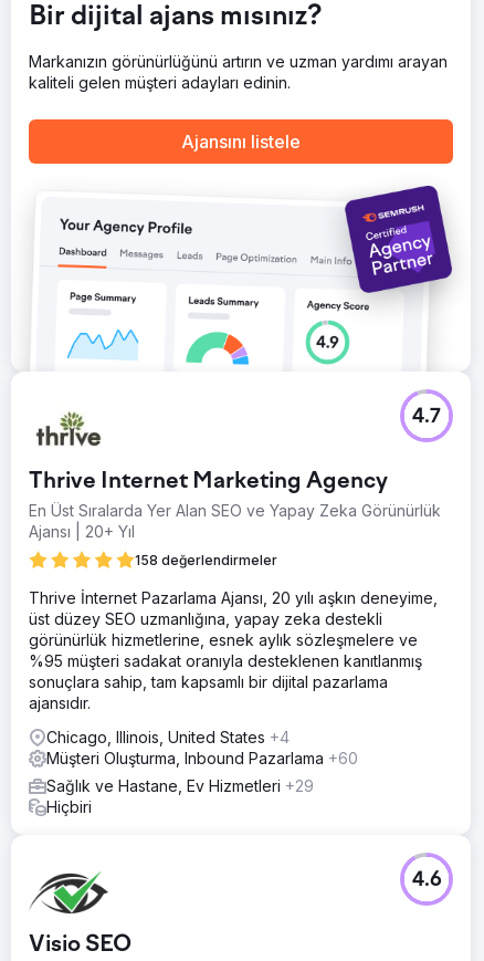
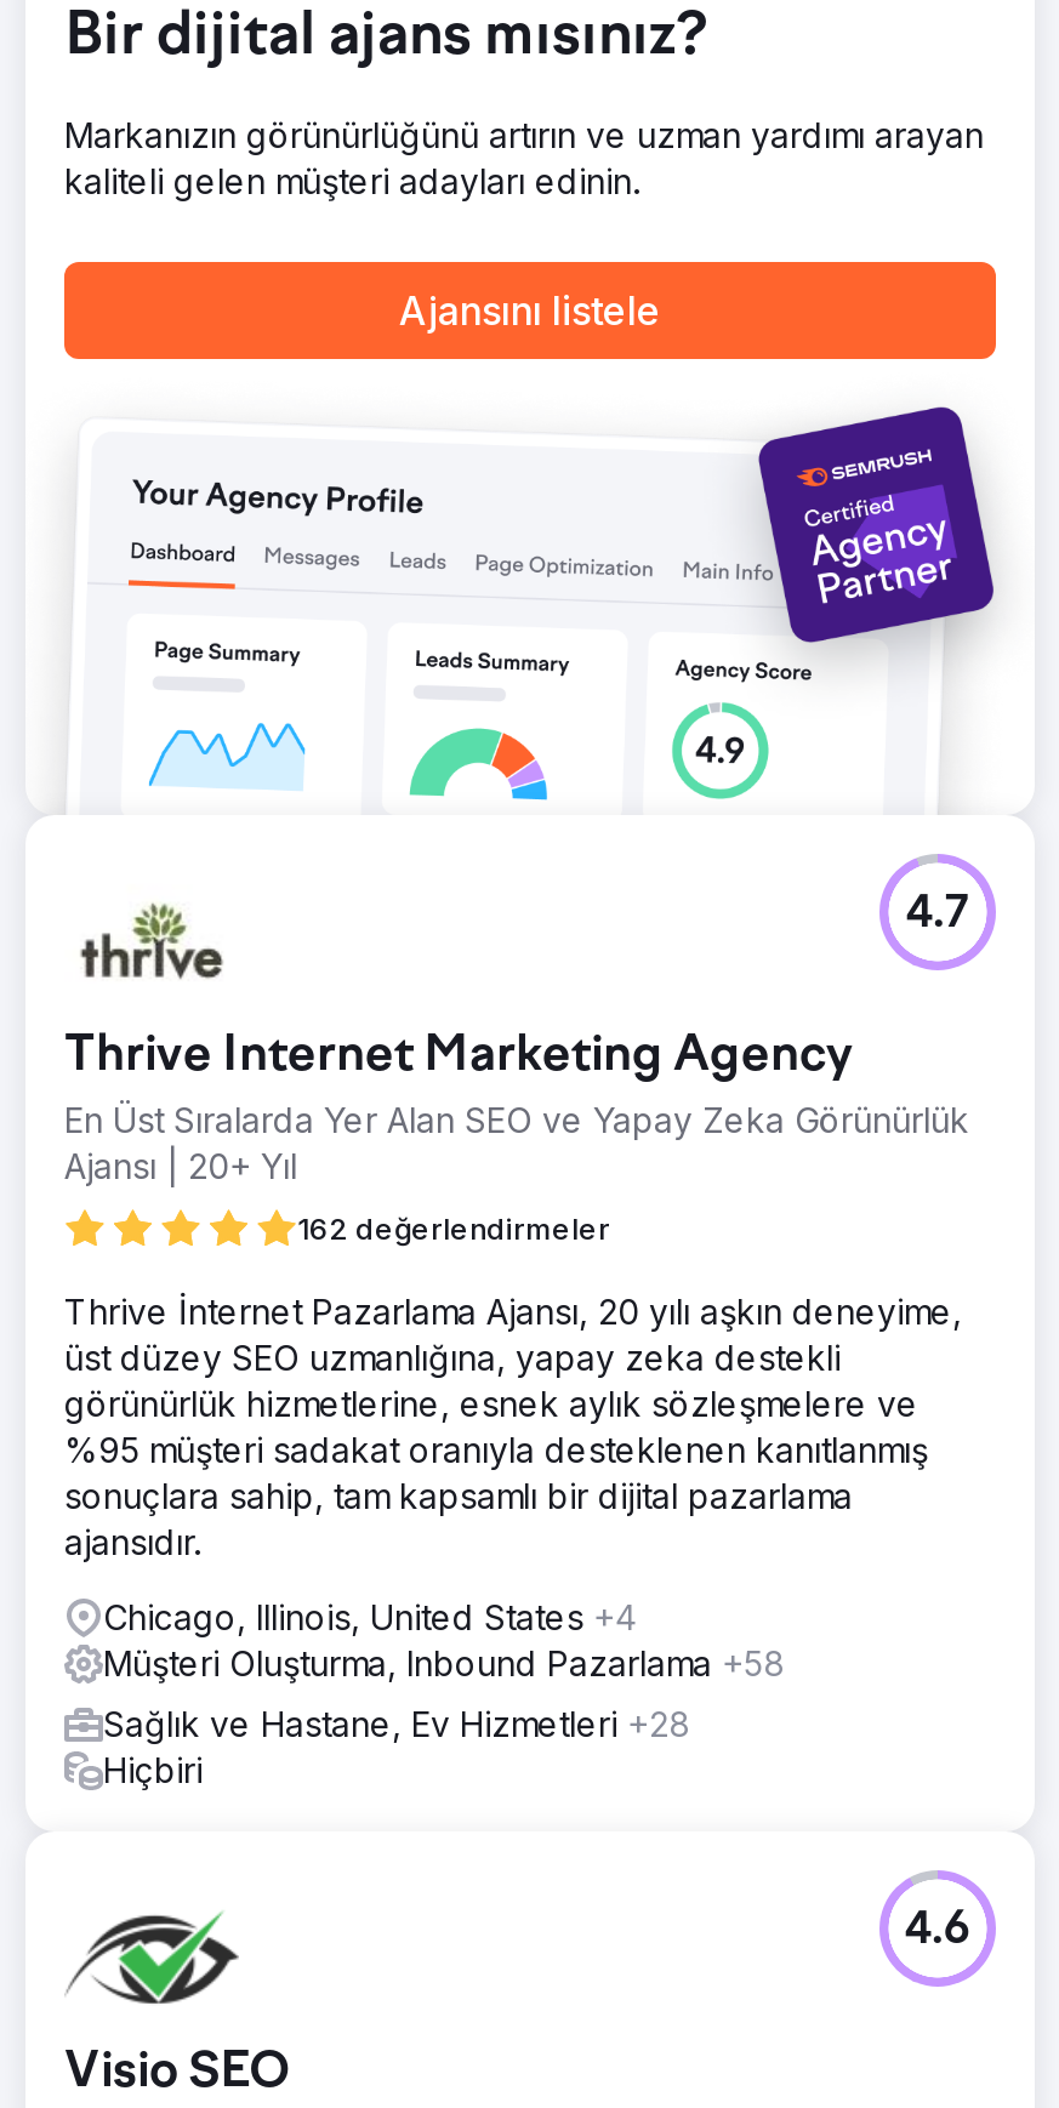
- 158 değerlendirmeler
+ 162 değerlendirmeler

- Müşteri Oluşturma, Inbound Pazarlama +60
+ Müşteri Oluşturma, Inbound Pazarlama +58

- Sağlık ve Hastane, Ev Hizmetleri +29
+ Sağlık ve Hastane, Ev Hizmetleri +28
